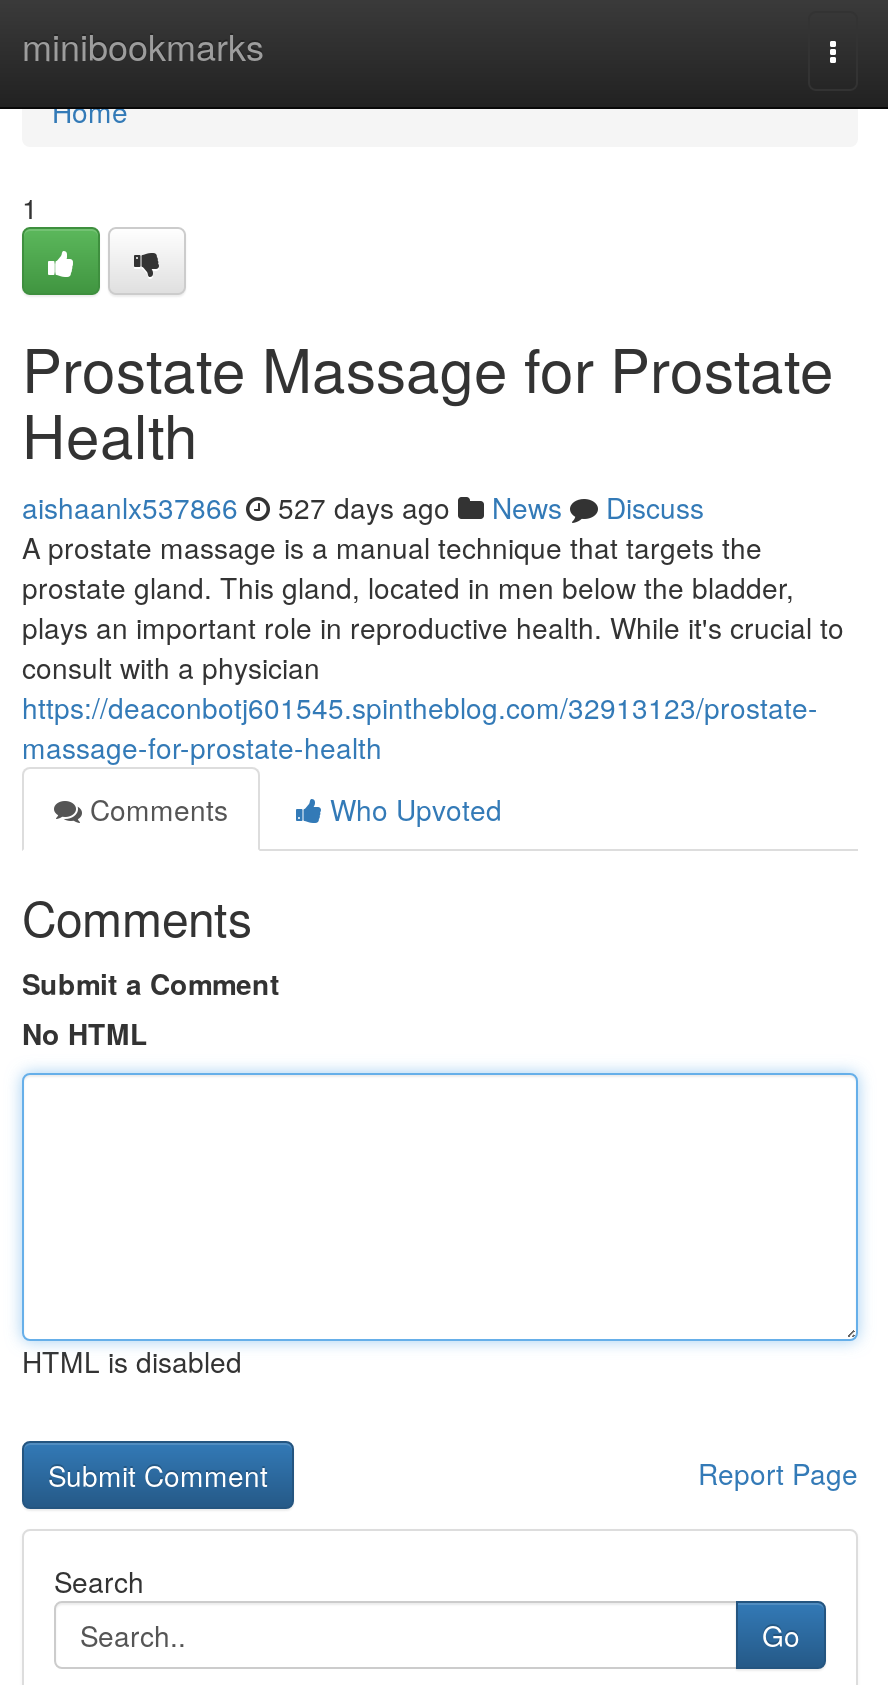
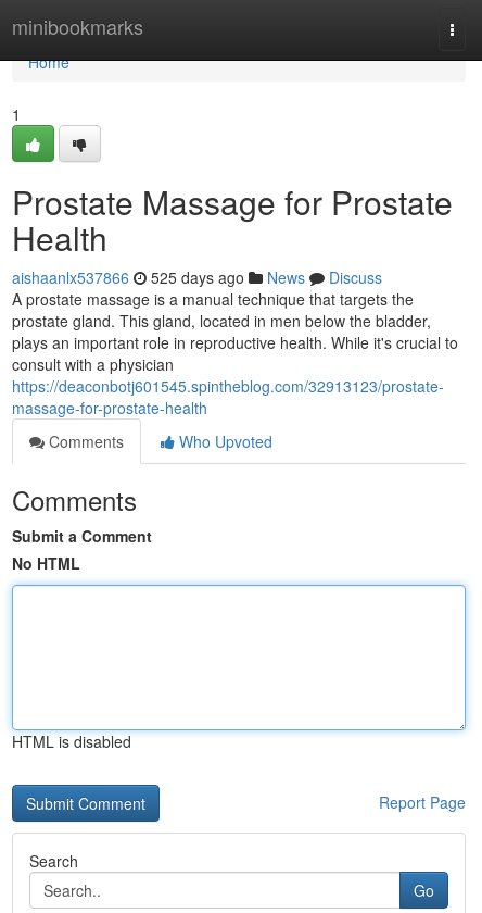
- aishaanlx537866 527 days ago News Discuss
+ aishaanlx537866 525 days ago News Discuss
